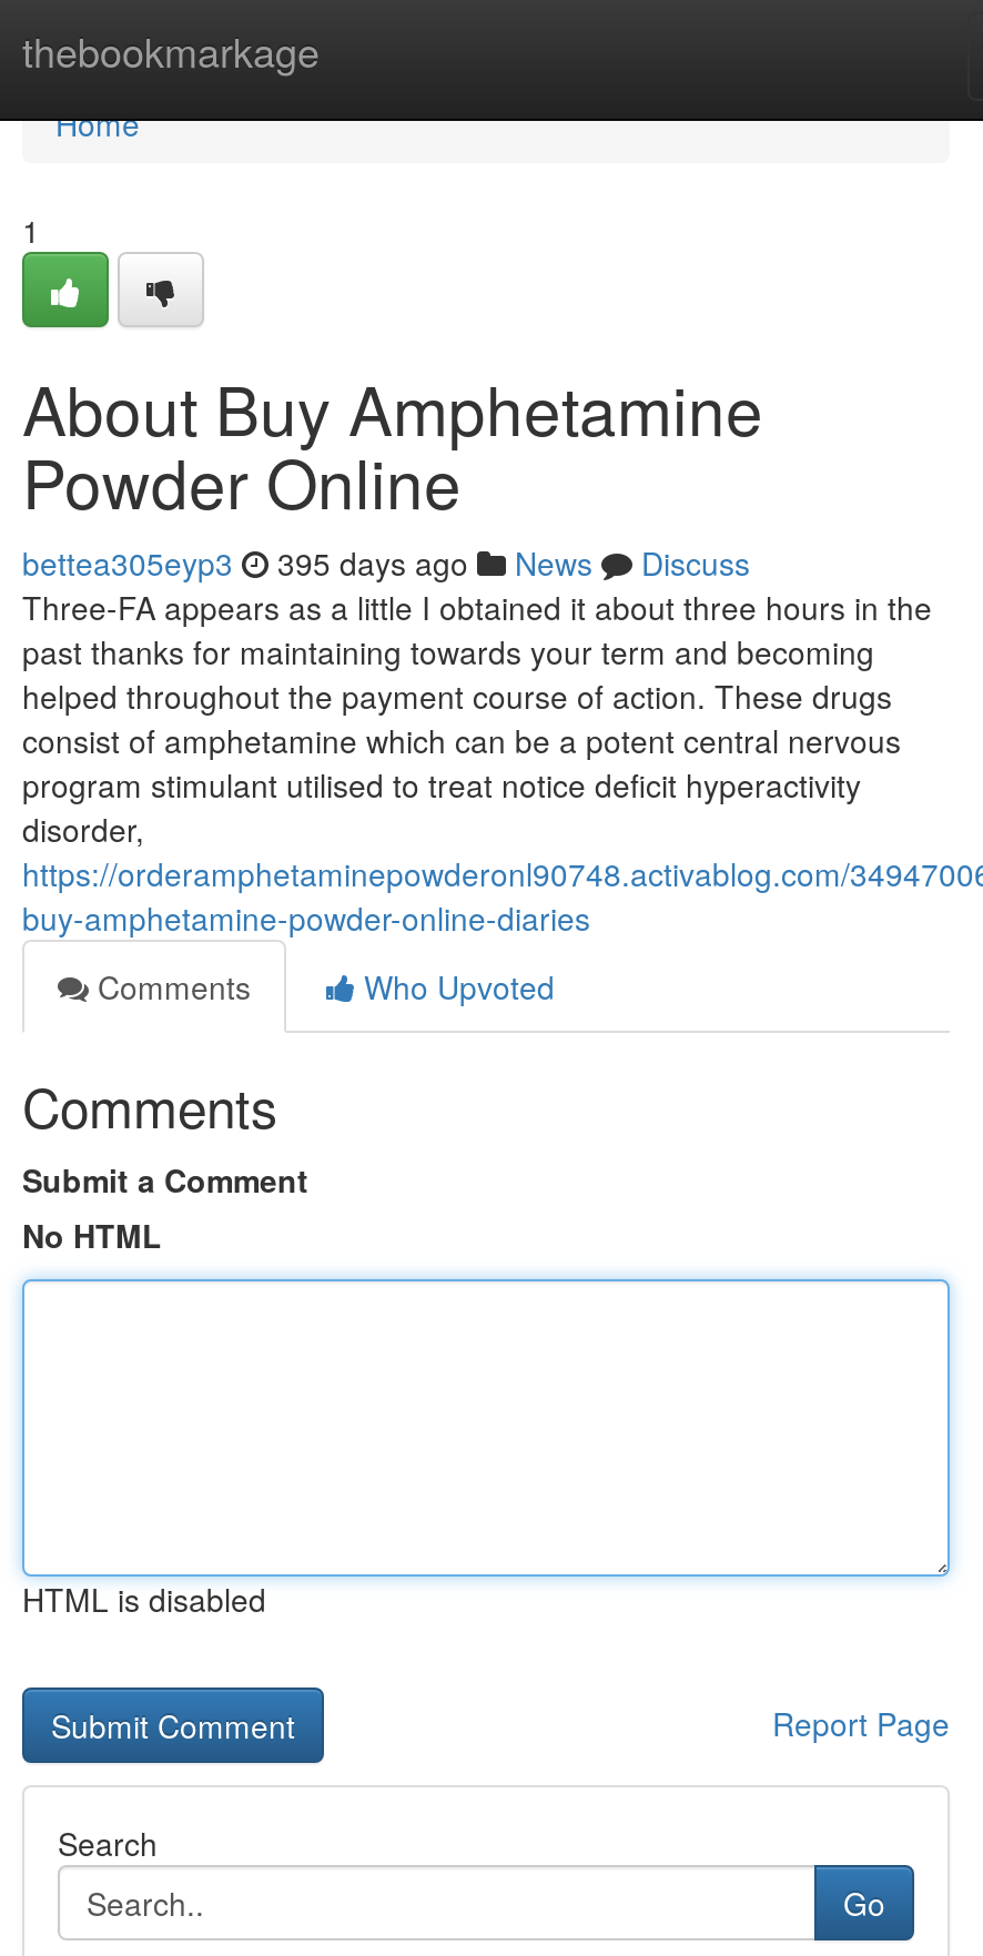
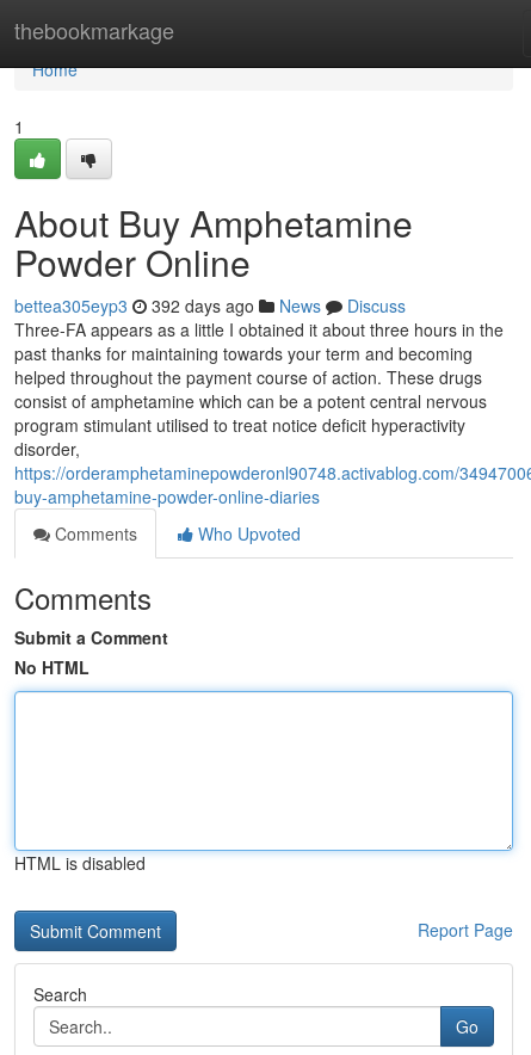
- bettea305eyp3 395 days ago News Discuss
+ bettea305eyp3 392 days ago News Discuss
